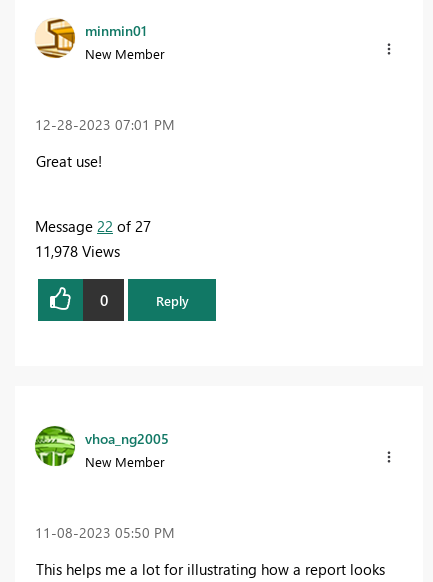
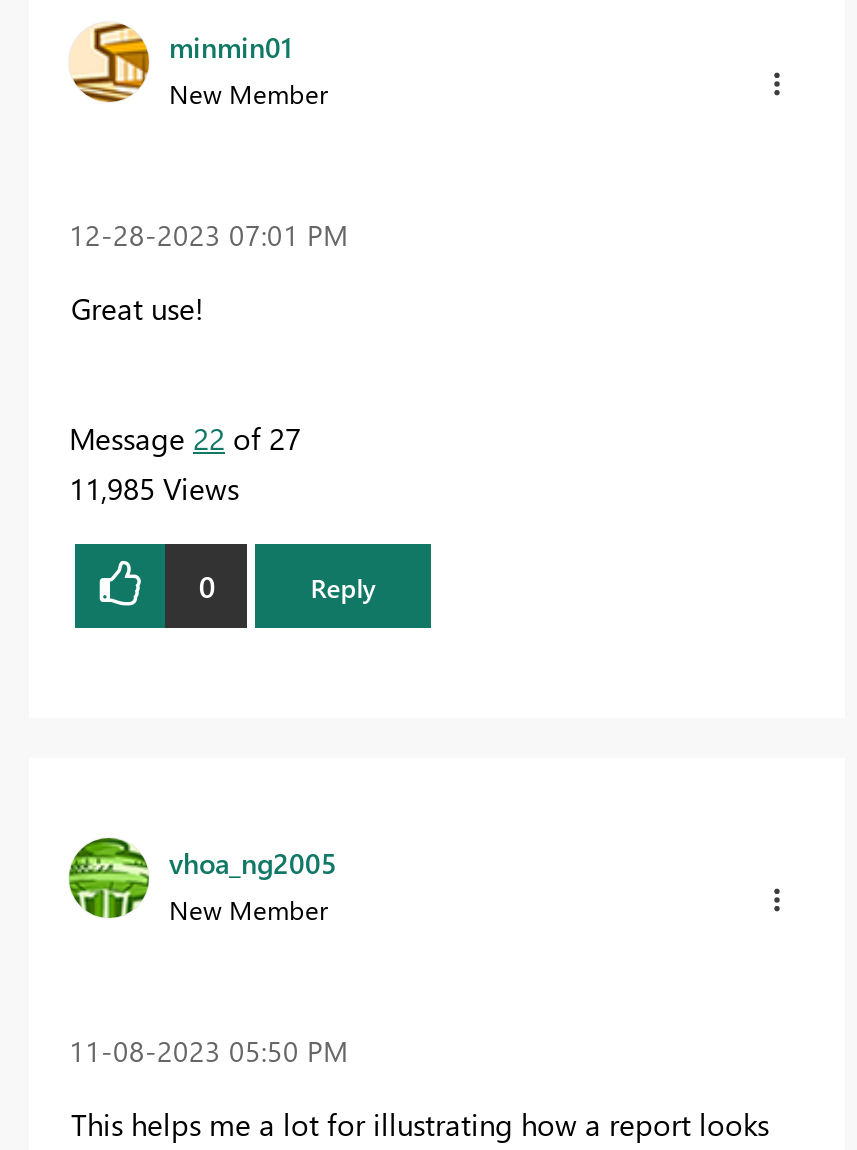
- 11,978 Views
+ 11,985 Views
